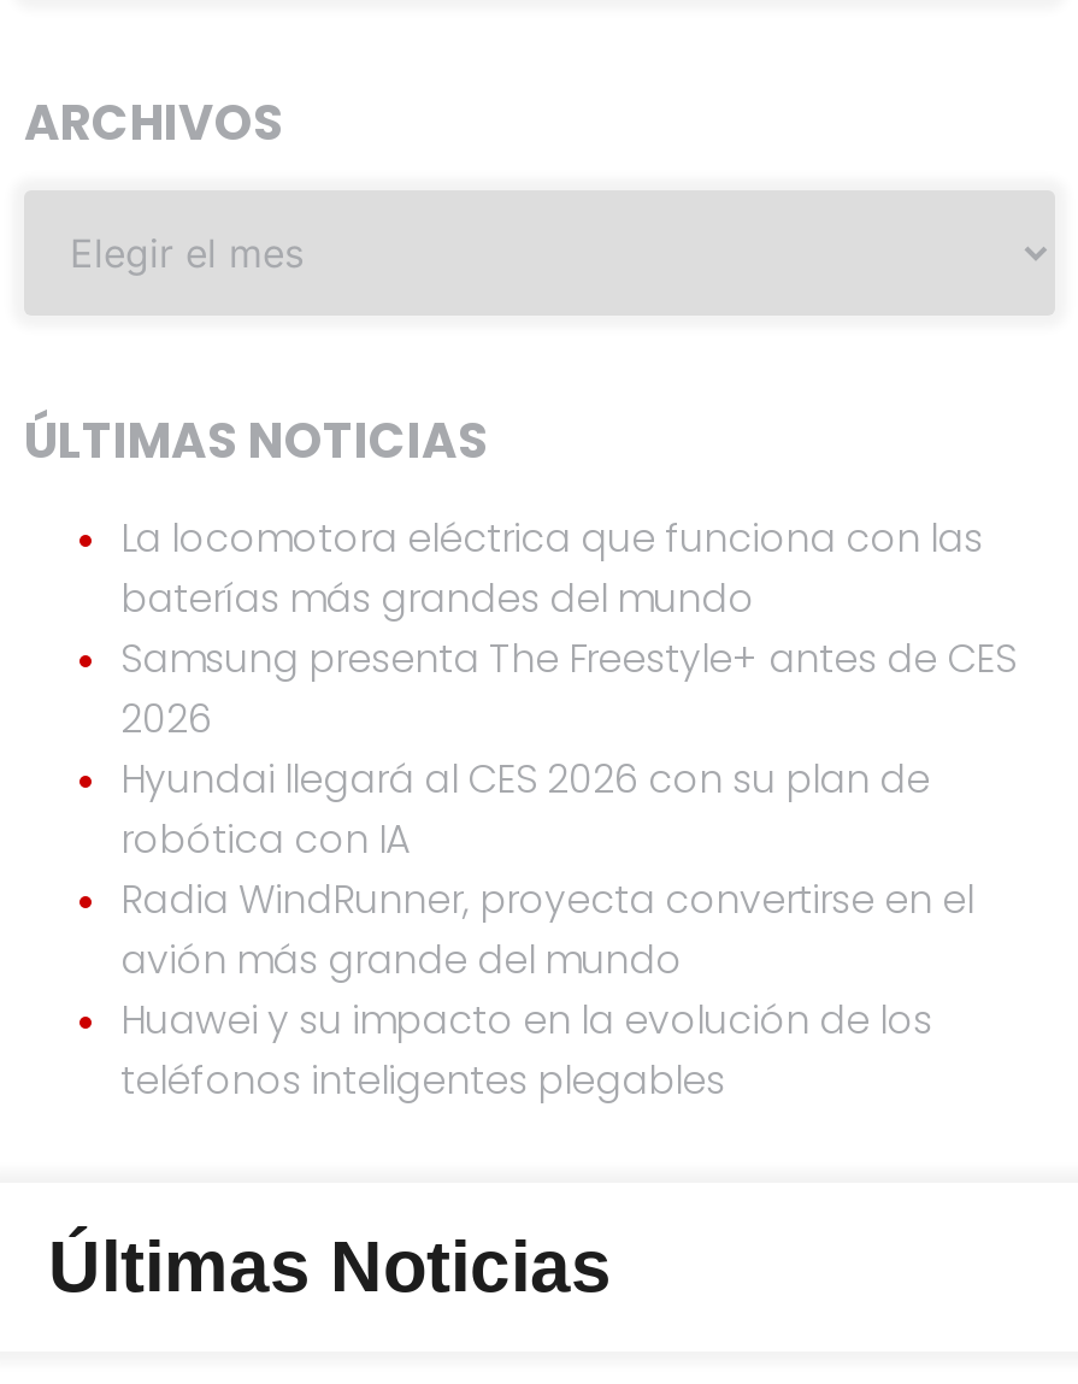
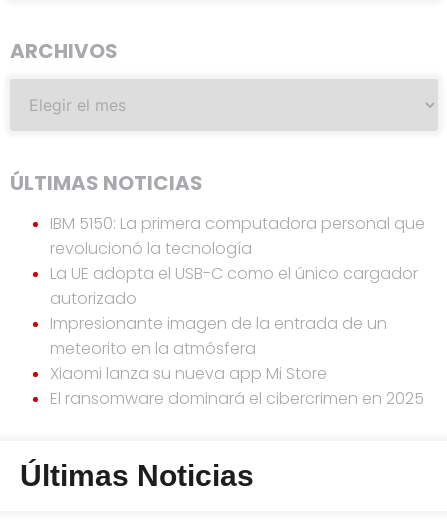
- La locomotora eléctrica que funciona con las
- baterías más grandes del mundo
- Samsung presenta The Freestyle+ antes de CES
- 2026
- Hyundai llegará al CES 2026 con su plan de
- robótica con IA
- Radia WindRunner, proyecta convertirse en el
- avión más grande del mundo
- Huawei y su impacto en la evolución de los
- teléfonos inteligentes plegables
+ IBM 5150: La primera computadora personal que
+ revolucionó la tecnología
+ La UE adopta el USB-C como el único cargador
+ autorizado
+ Impresionante imagen de la entrada de un
+ meteorito en la atmósfera
+ Xiaomi lanza su nueva app Mi Store
+ El ransomware dominará el cibercrimen en 2025
